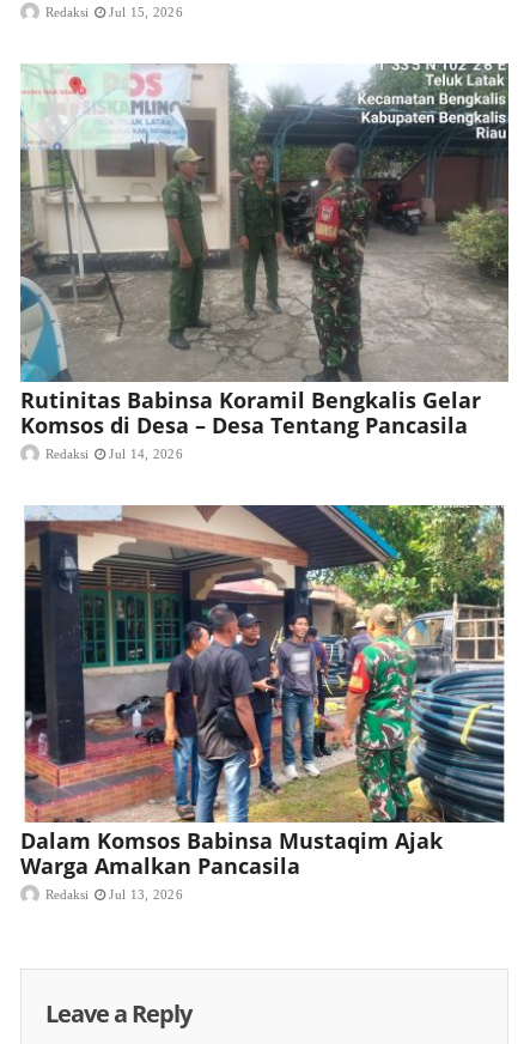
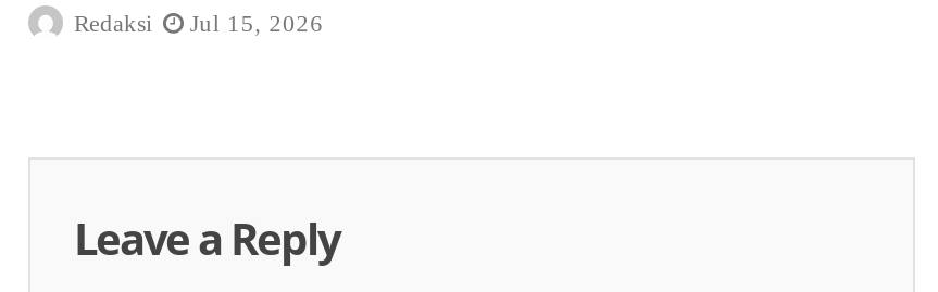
- [image]
- Rutinitas Babinsa Koramil Bengkalis Gelar
- Komsos di Desa – Desa Tentang Pancasila
- Redaksi
- Jul 14, 2026

- [image]
- Dalam Komsos Babinsa Mustaqim Ajak
- Warga Amalkan Pancasila
- Redaksi
- Jul 13, 2026
